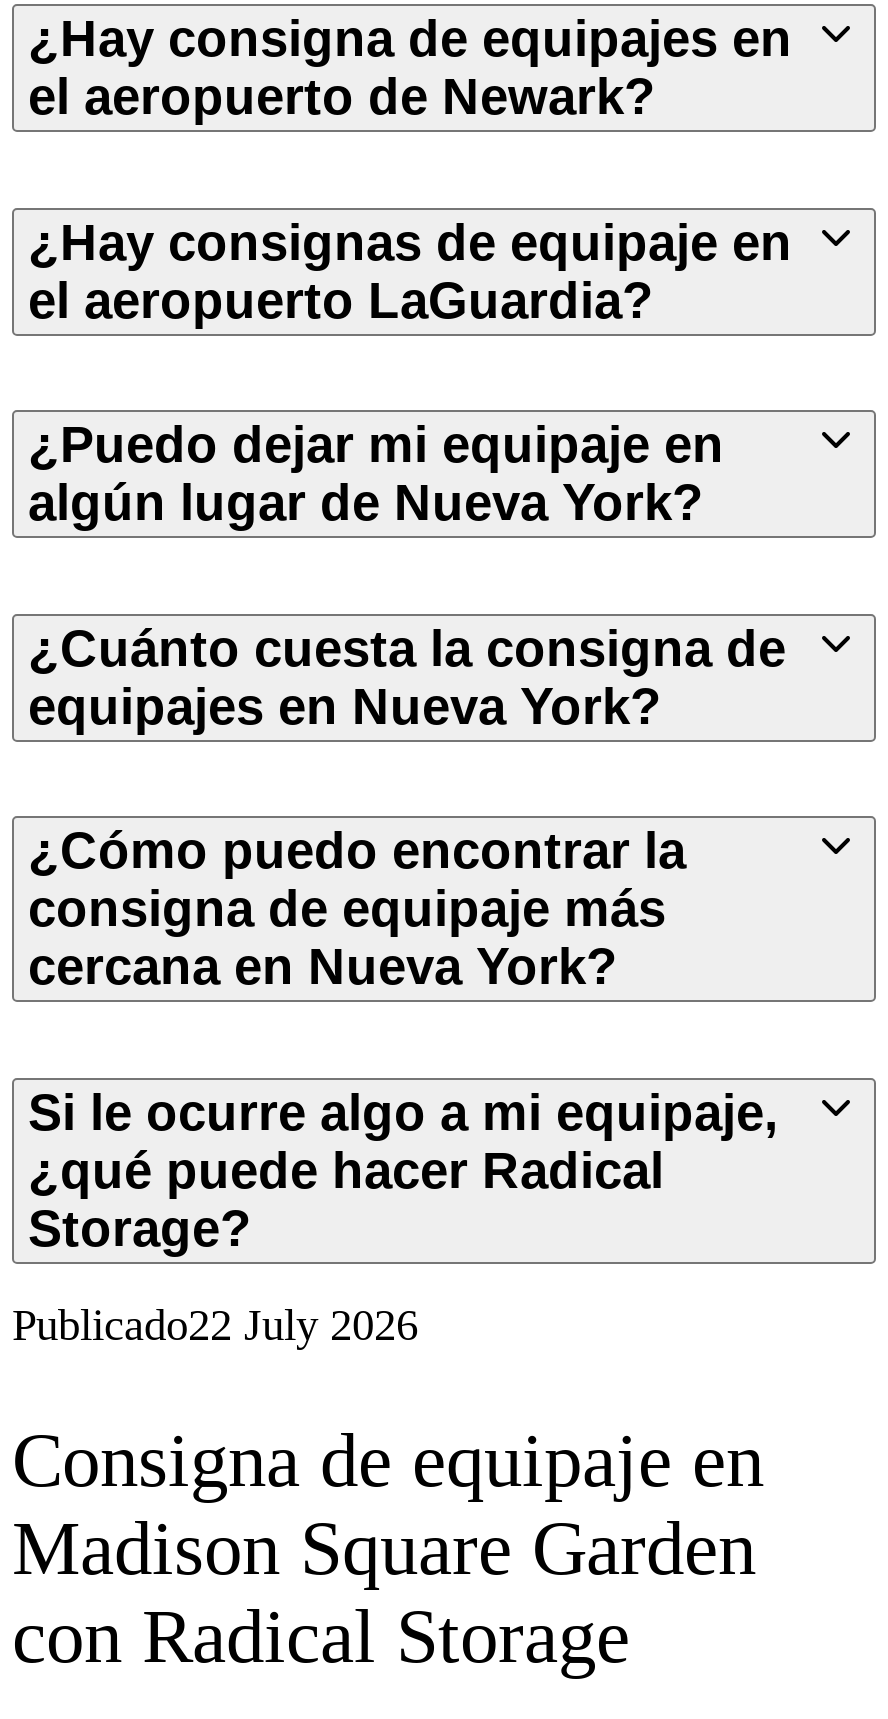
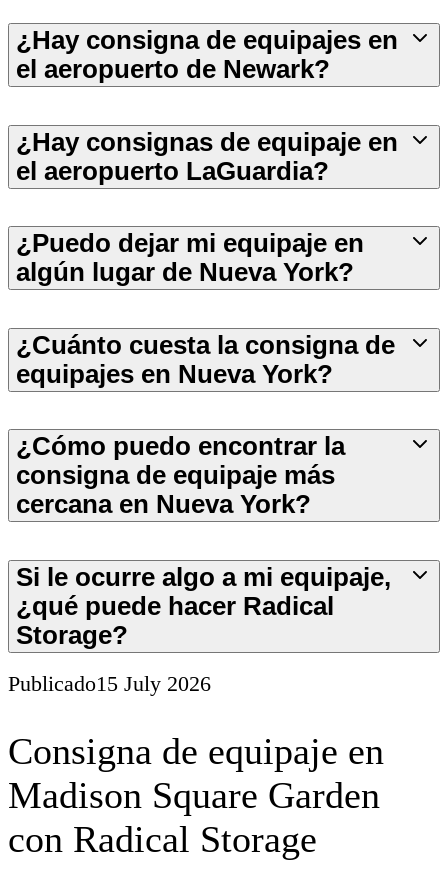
- Publicado22 July 2026
+ Publicado15 July 2026
